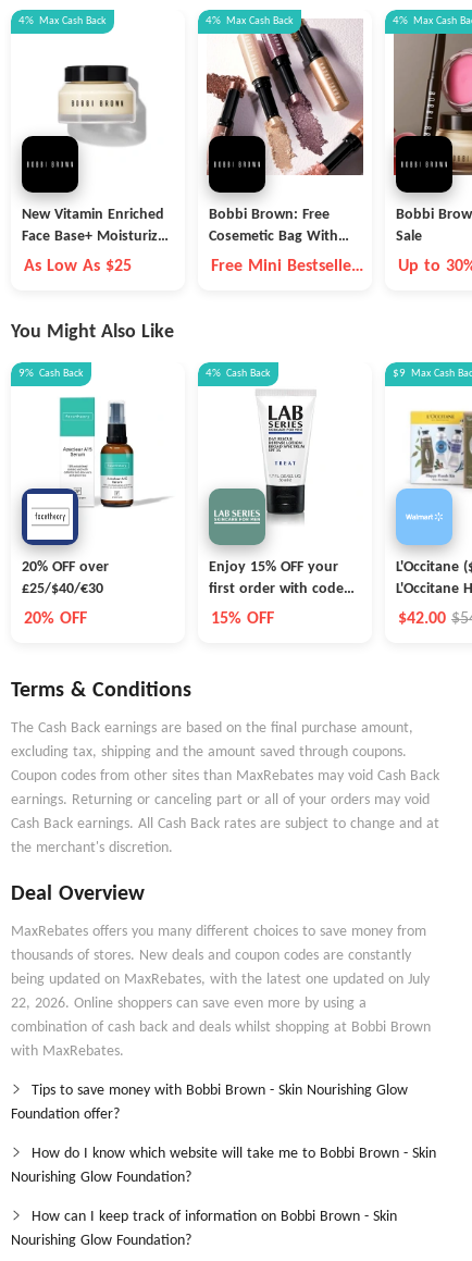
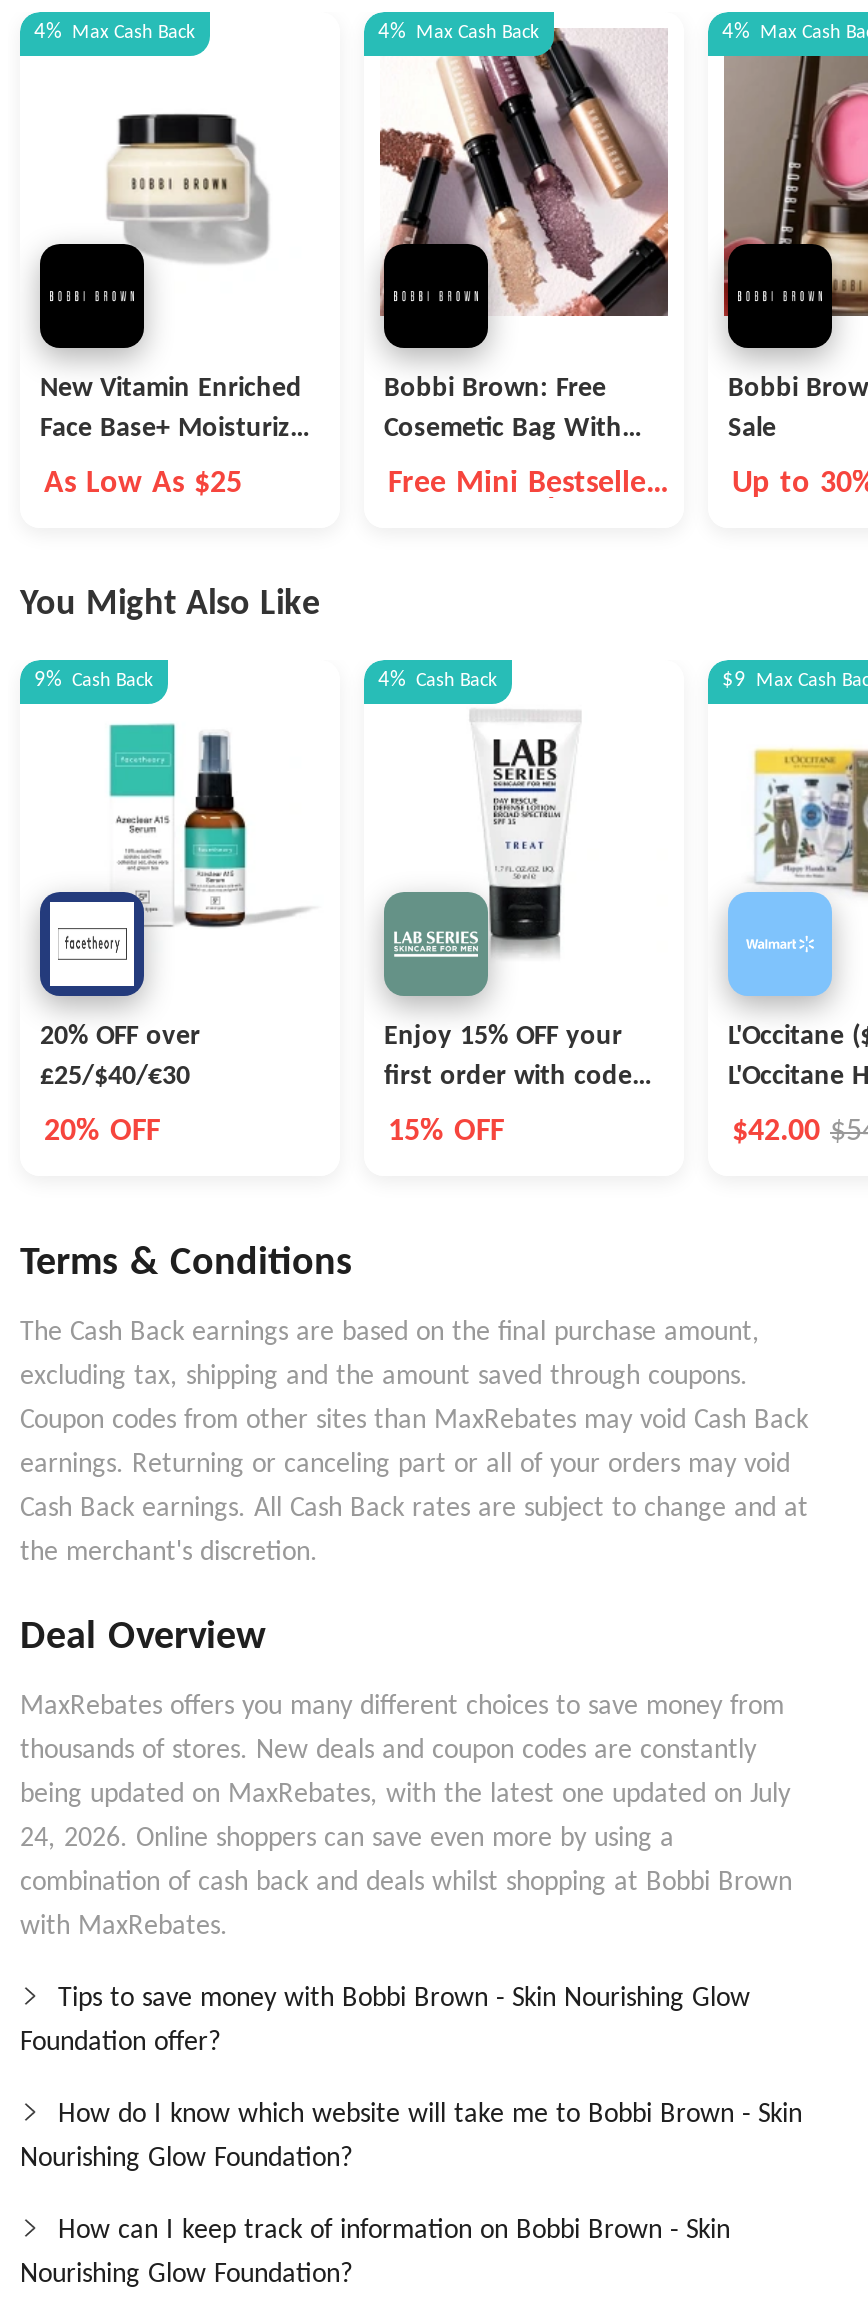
- 22, 2026. Online shoppers can save even more by using a
+ 24, 2026. Online shoppers can save even more by using a
